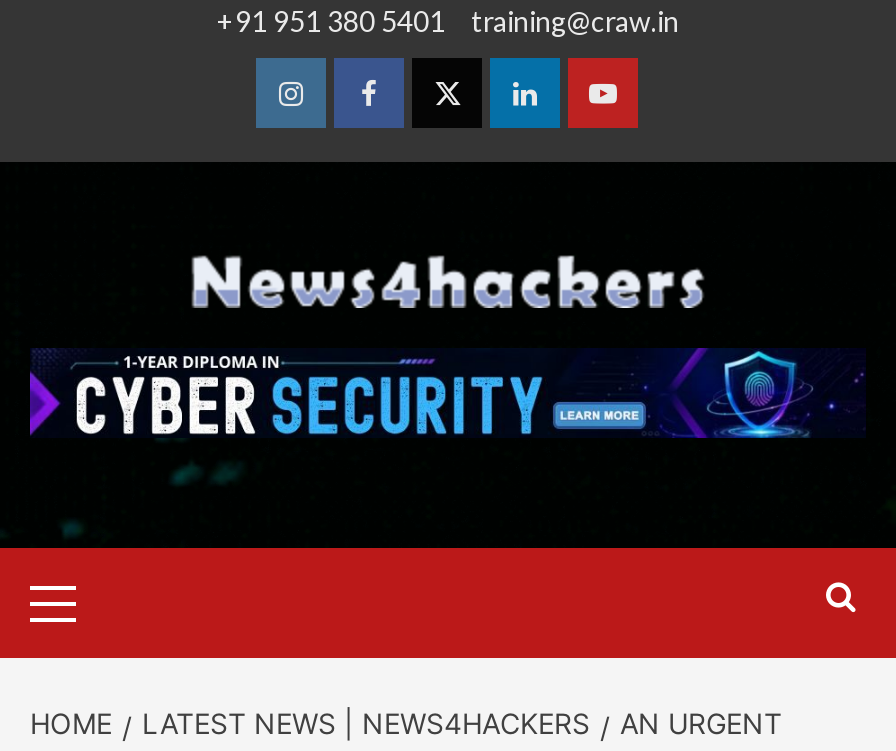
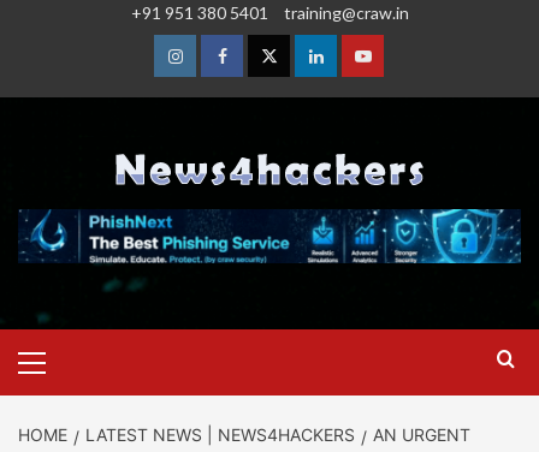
- [image]
+ [image]
